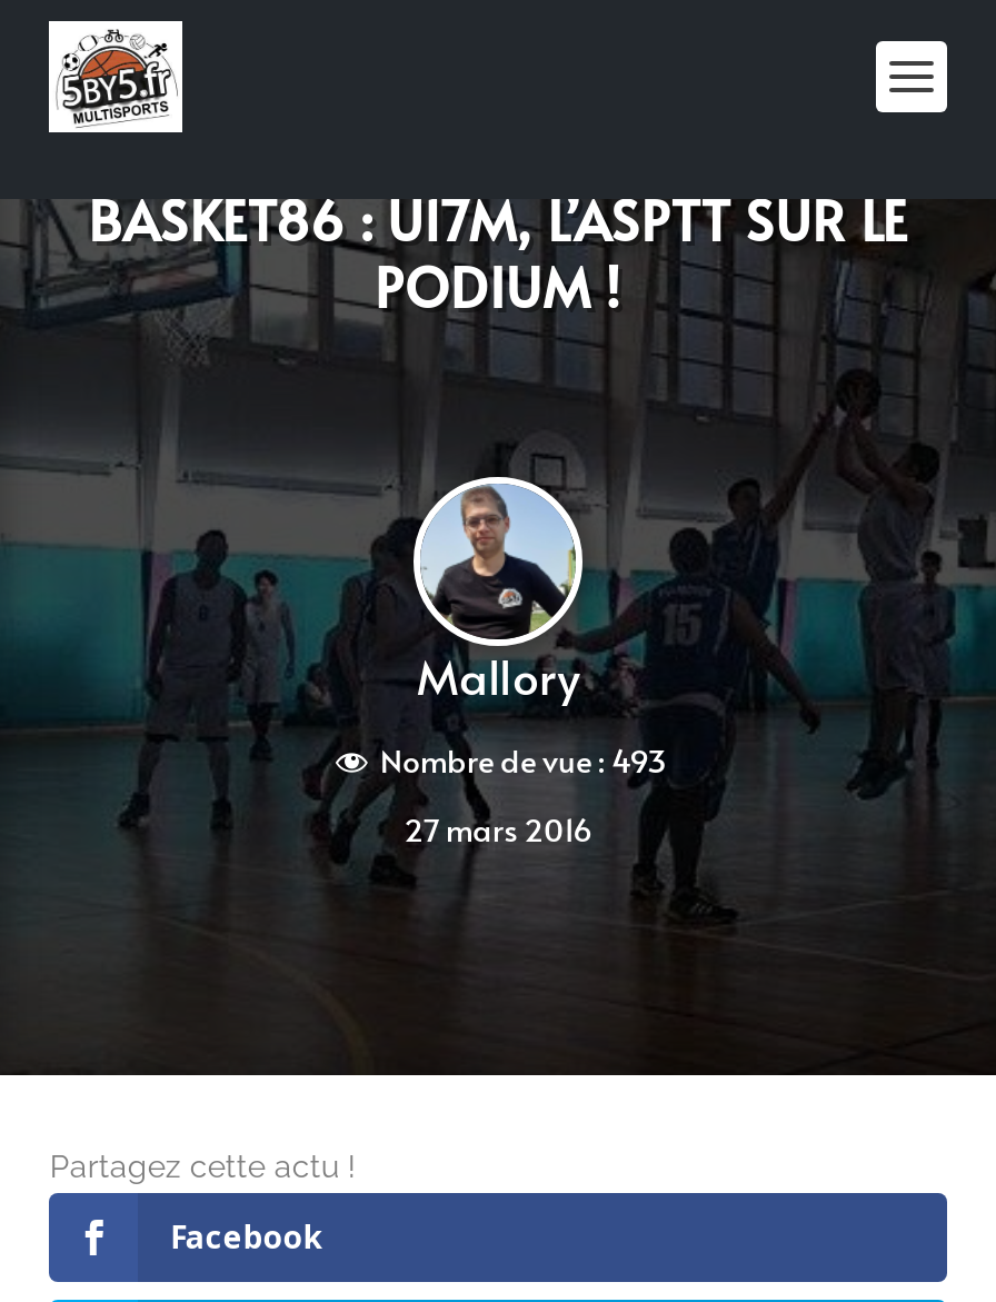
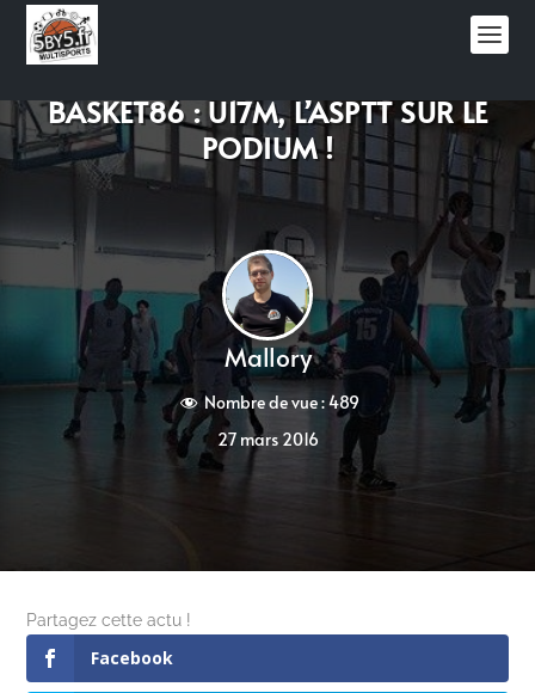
- Nombre de vue : 493
+ Nombre de vue : 489
